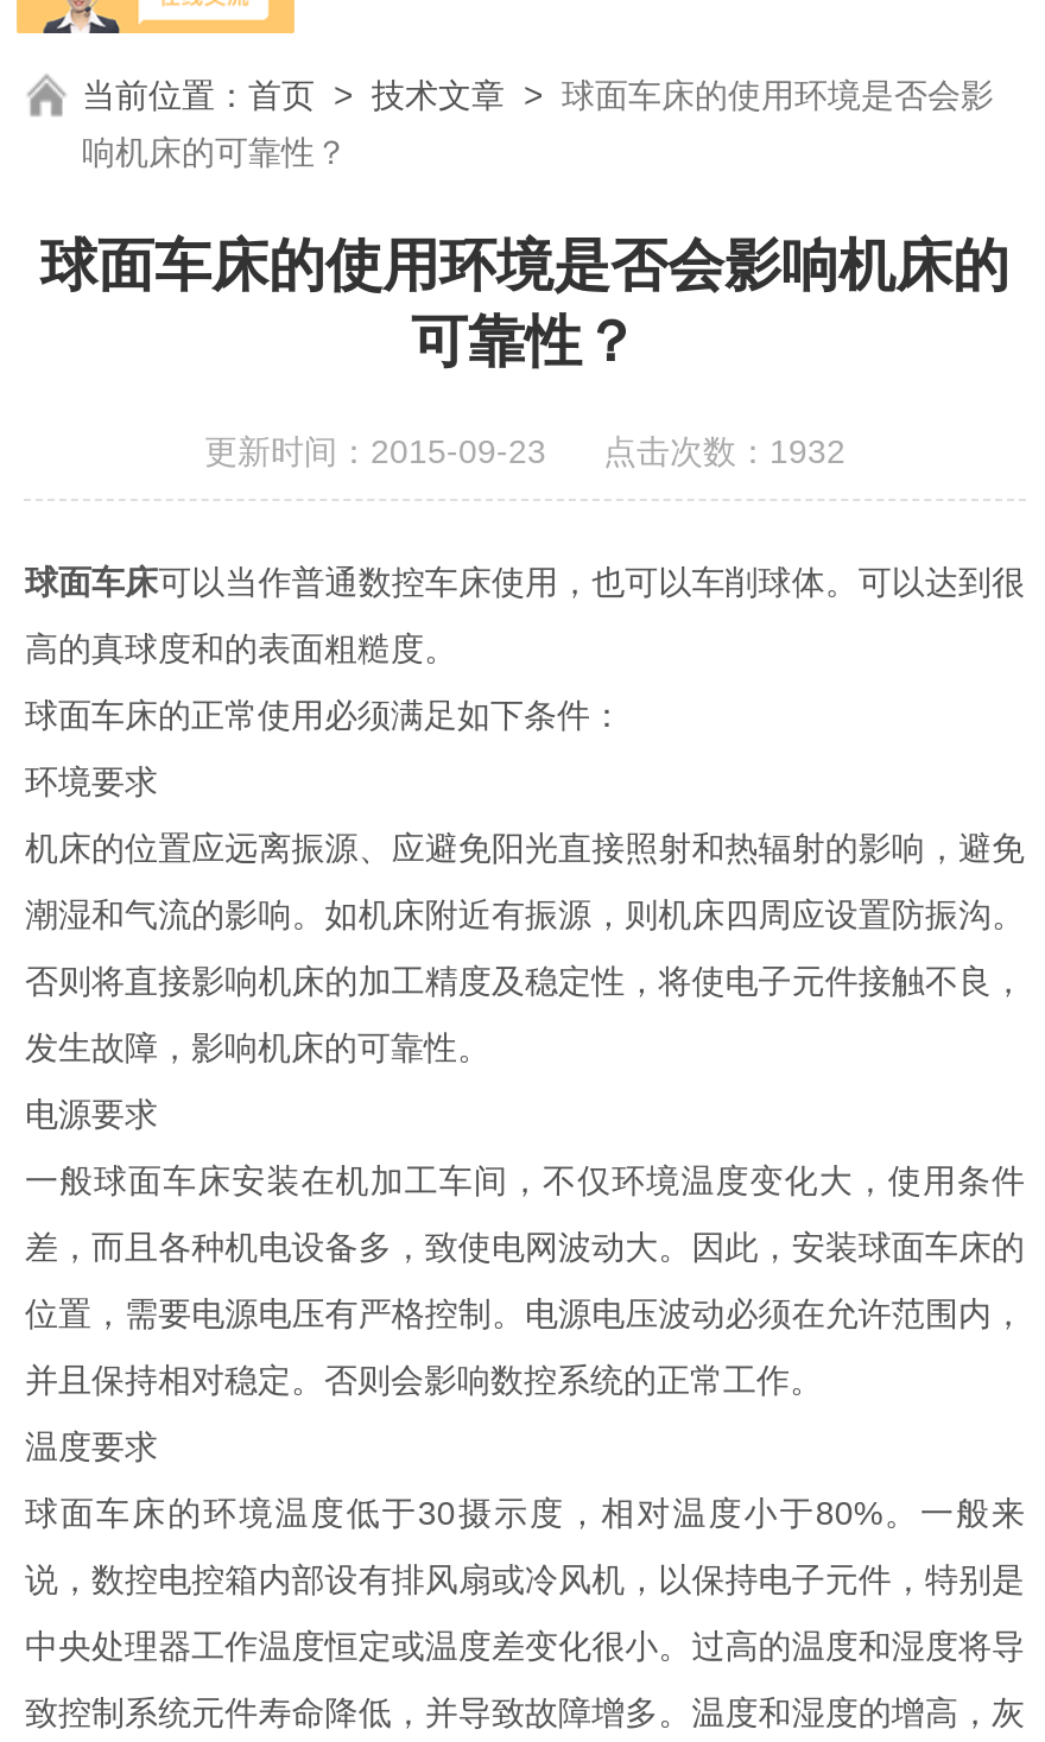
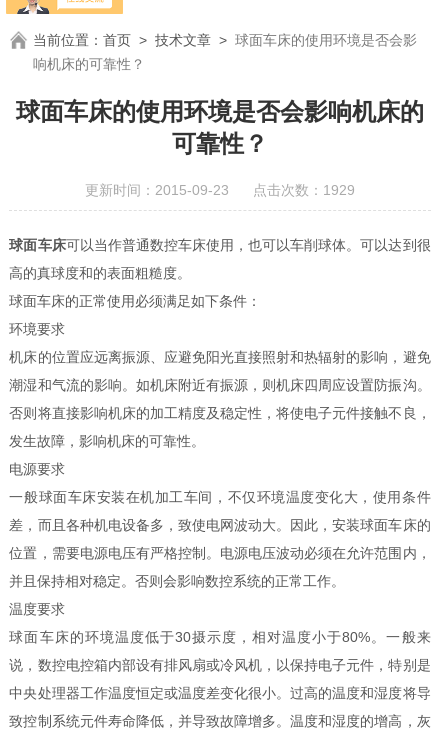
- 更新时间：2015-09-23 点击次数：1932
+ 更新时间：2015-09-23 点击次数：1929
